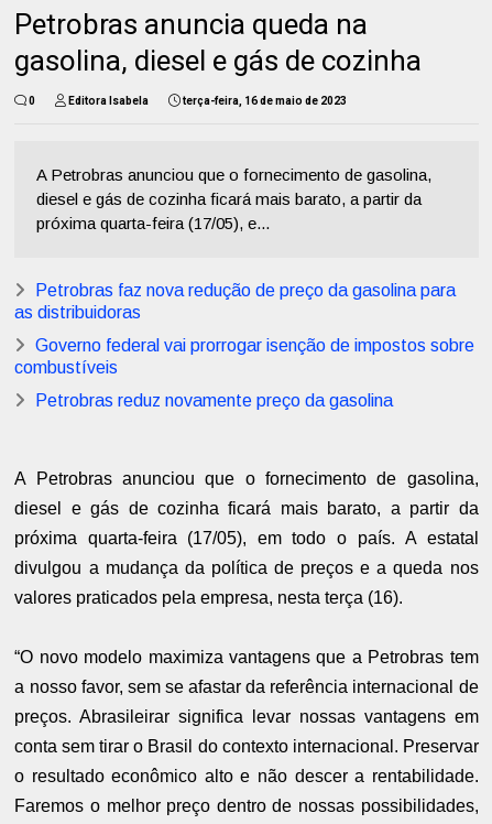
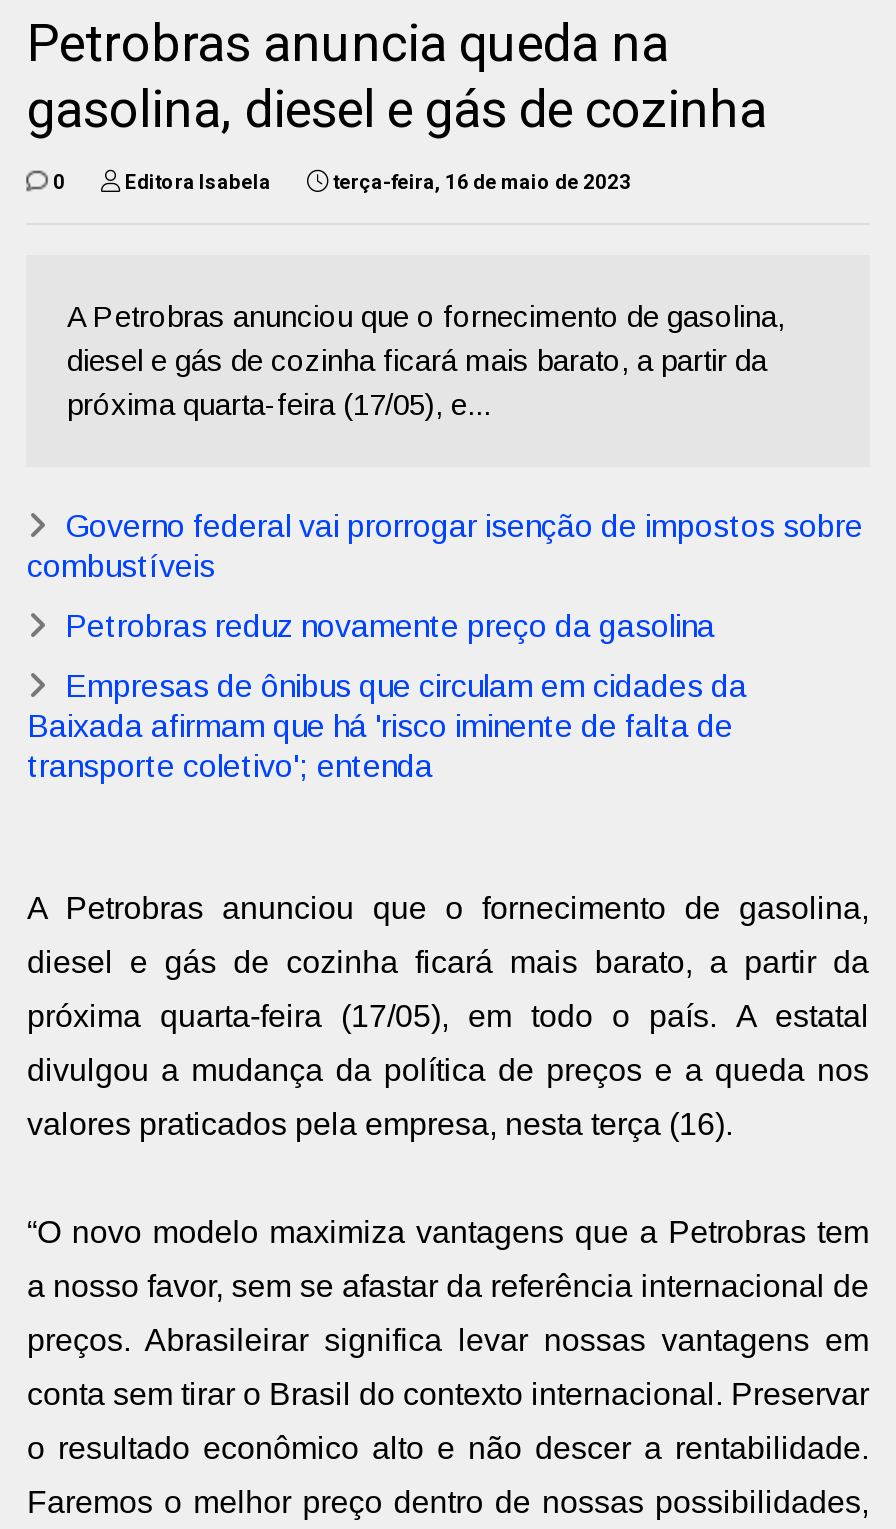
- Petrobras faz nova redução de preço da gasolina para
- as distribuidoras

moved up: Governo federal vai prorrogar isenção de impostos sobre | combustíveis | Petrobras reduz novamente preço da gasolina

+ Empresas de ônibus que circulam em cidades da
+ Baixada afirmam que há 'risco iminente de falta de
+ transporte coletivo'; entenda
